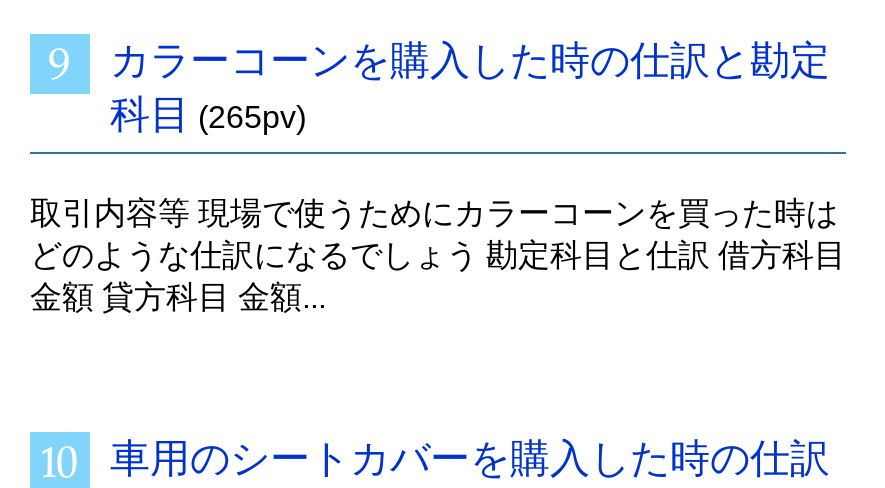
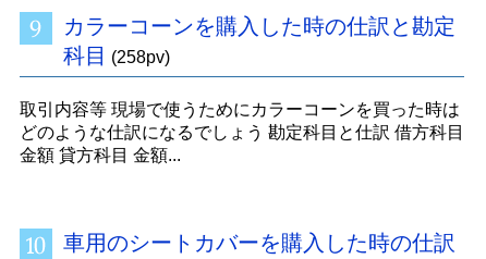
- 科目(265pv)
+ 科目(258pv)
